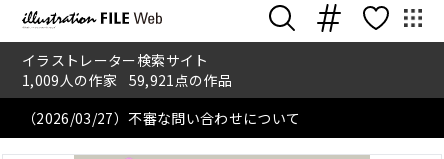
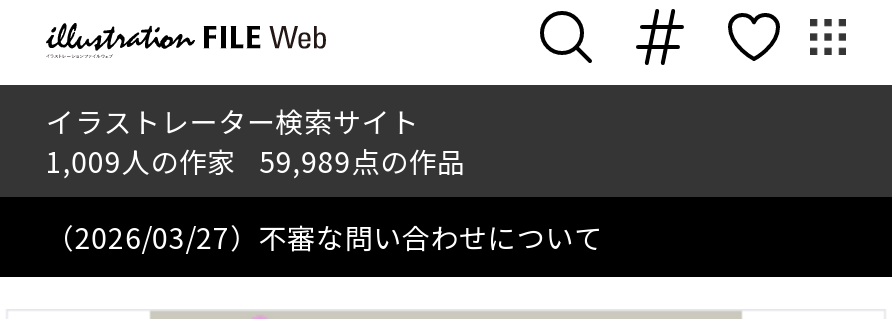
- 1,009人の作家 59,921点の作品
+ 1,009人の作家 59,989点の作品
